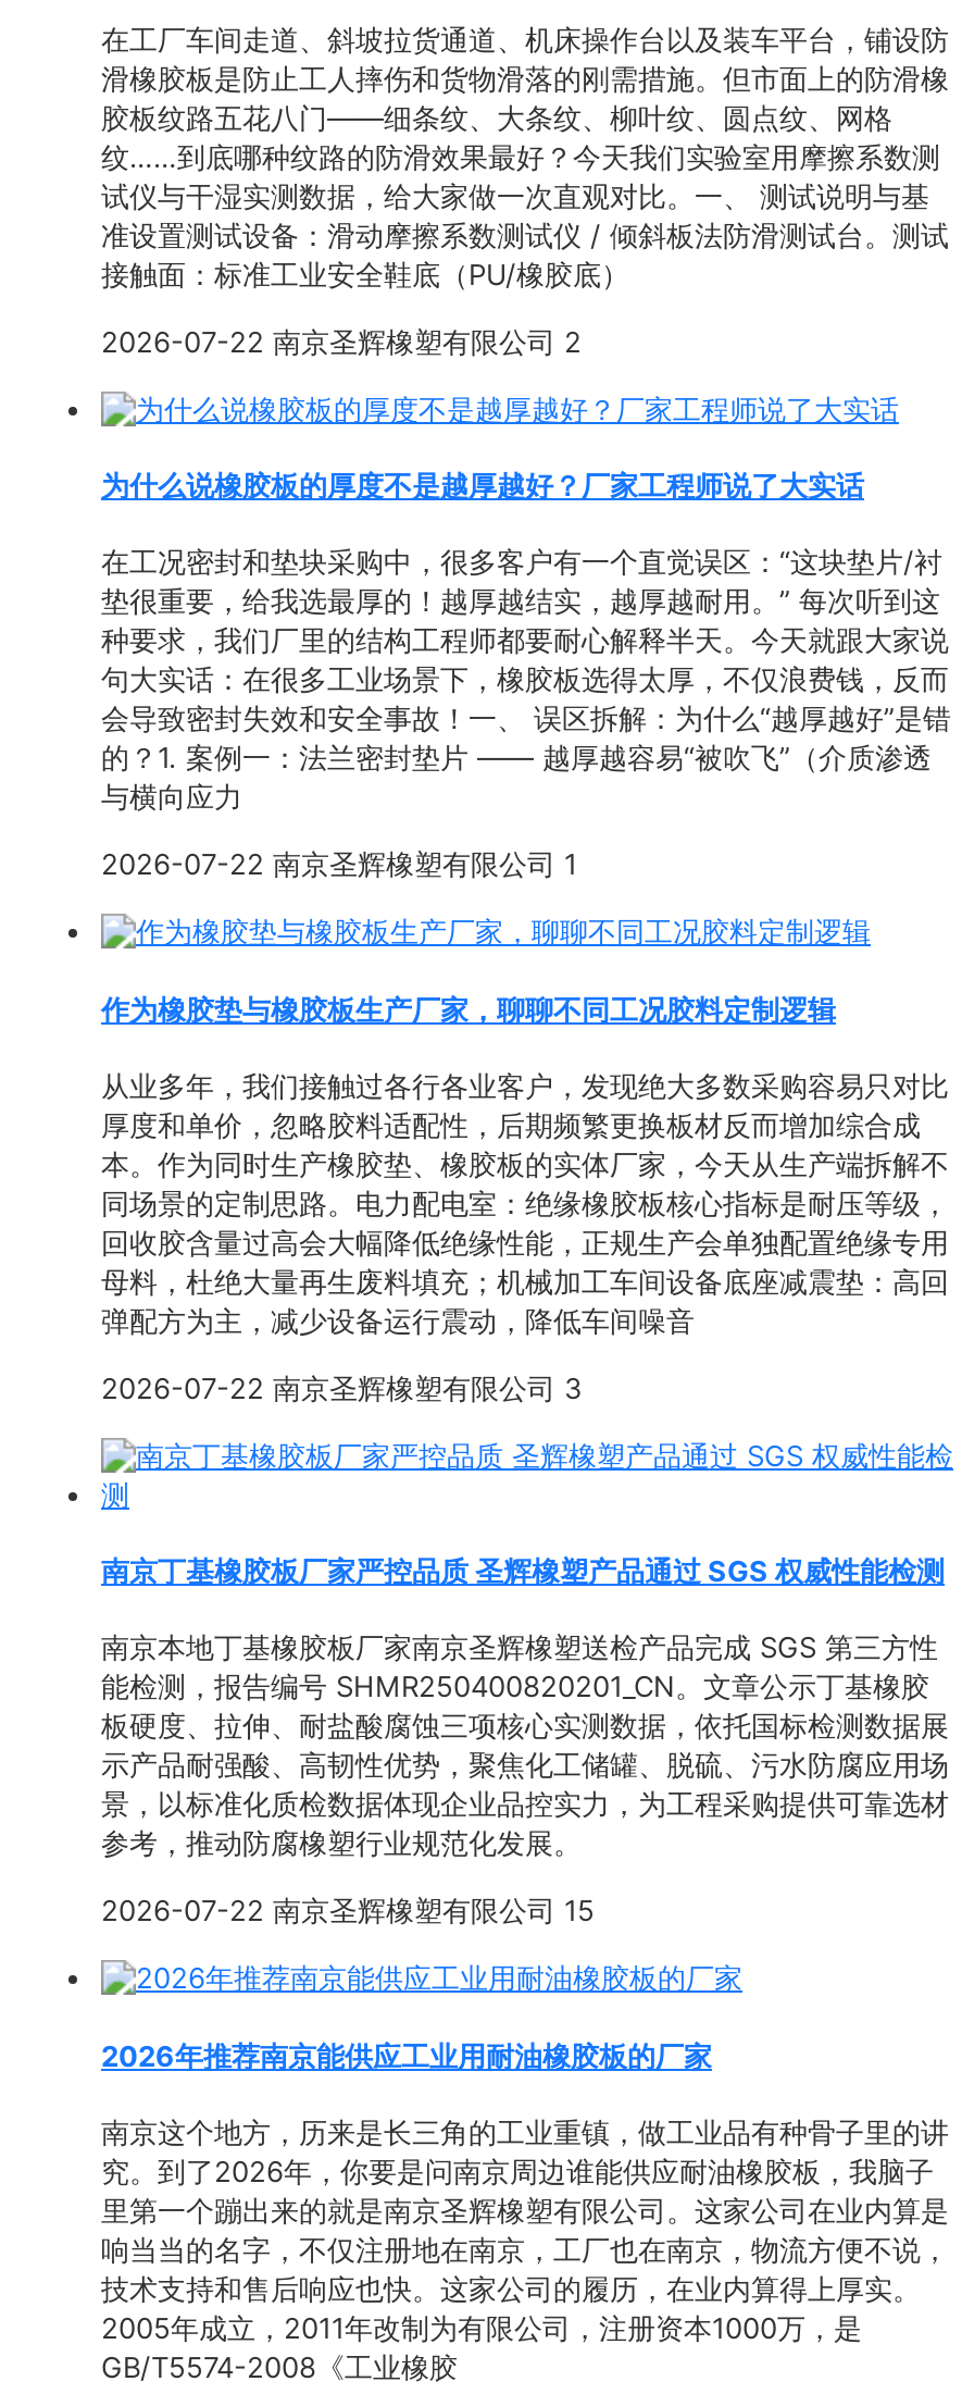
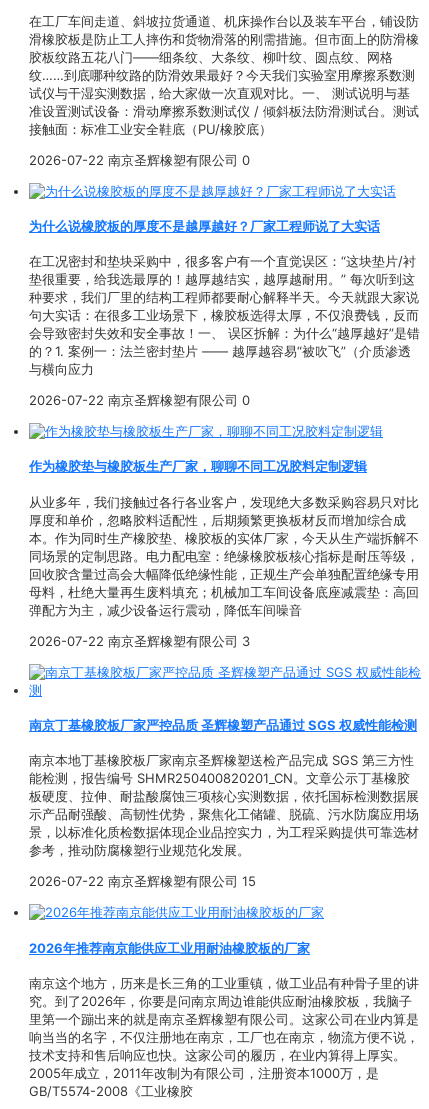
- 2026-07-22 南京圣辉橡塑有限公司 2
+ 2026-07-22 南京圣辉橡塑有限公司 0

- 2026-07-22 南京圣辉橡塑有限公司 1
+ 2026-07-22 南京圣辉橡塑有限公司 0
